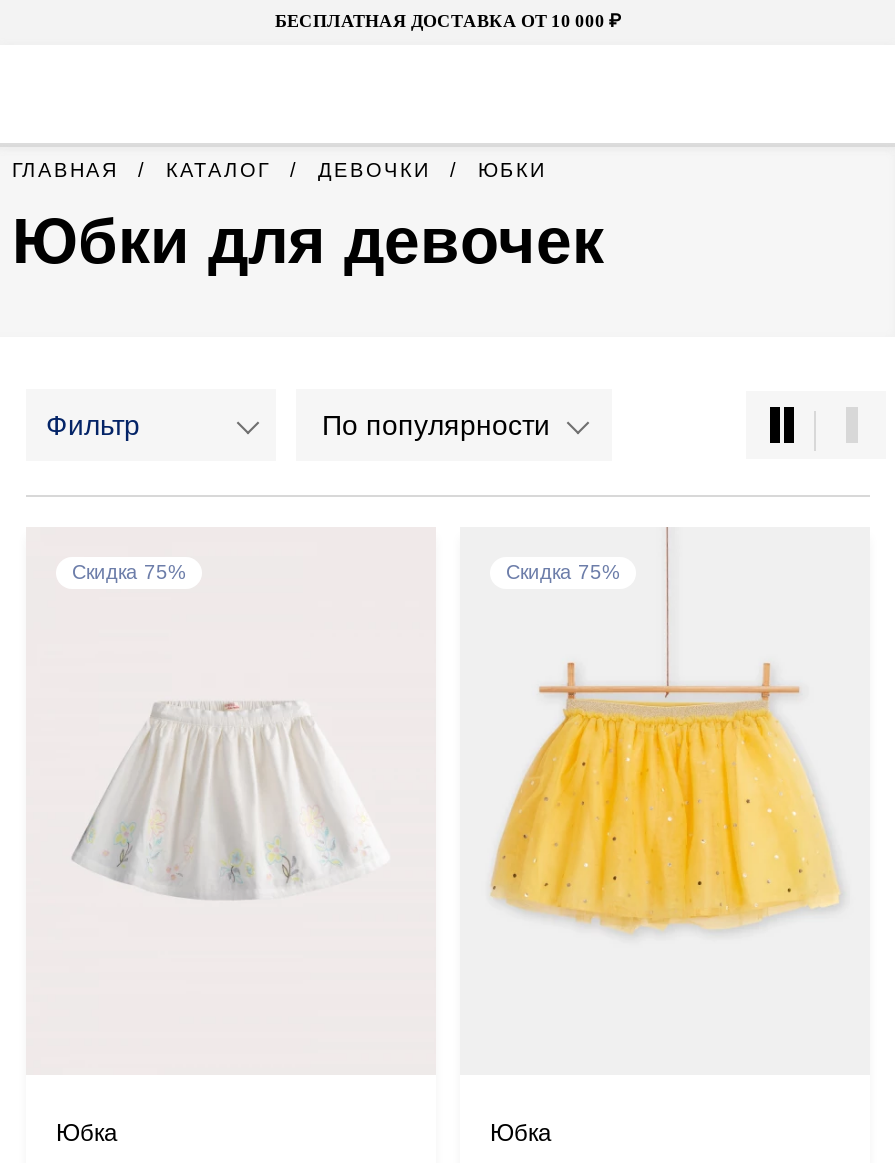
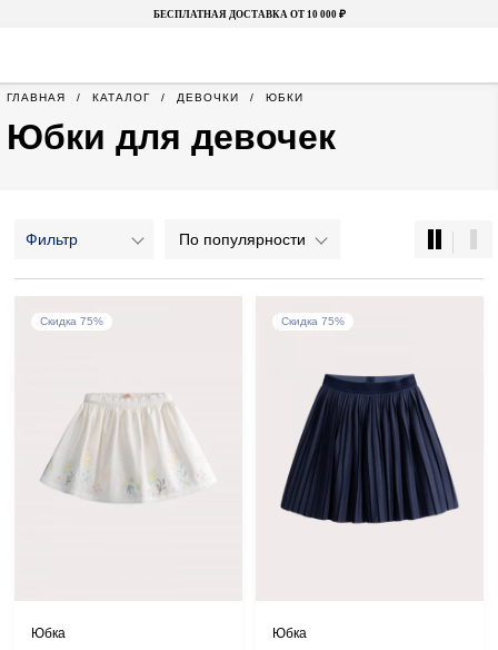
- [image]
+ [image]
